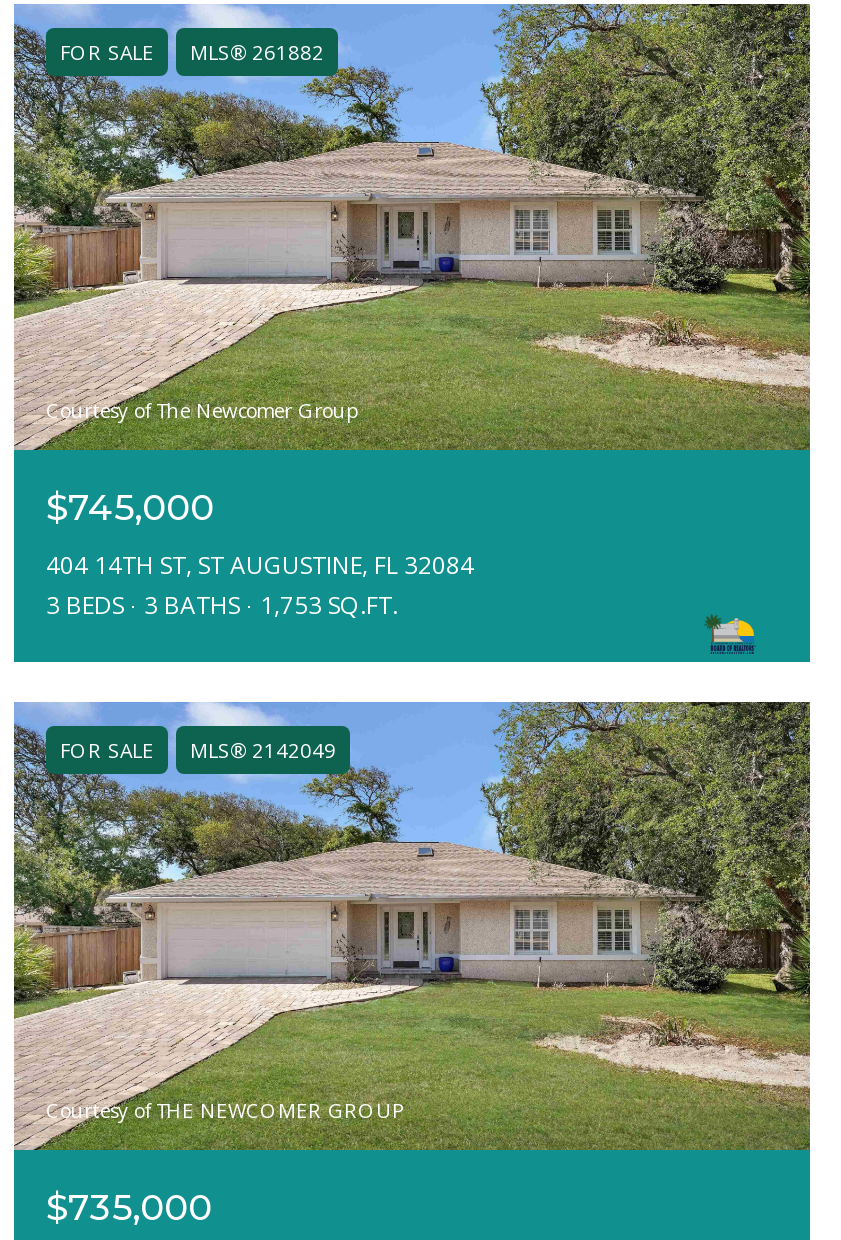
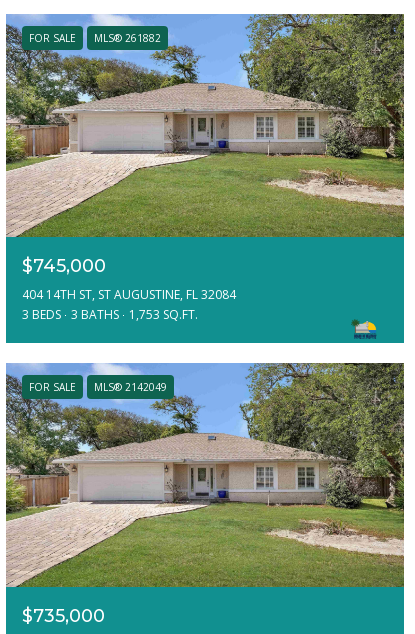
- Courtesy of The Newcomer Group

- Courtesy of THE NEWCOMER GROUP
